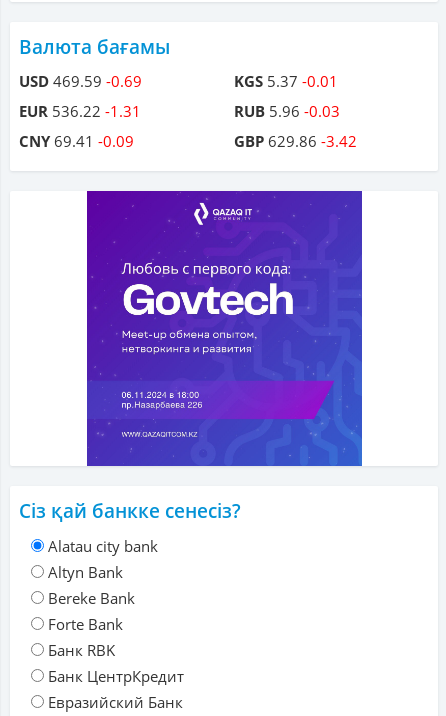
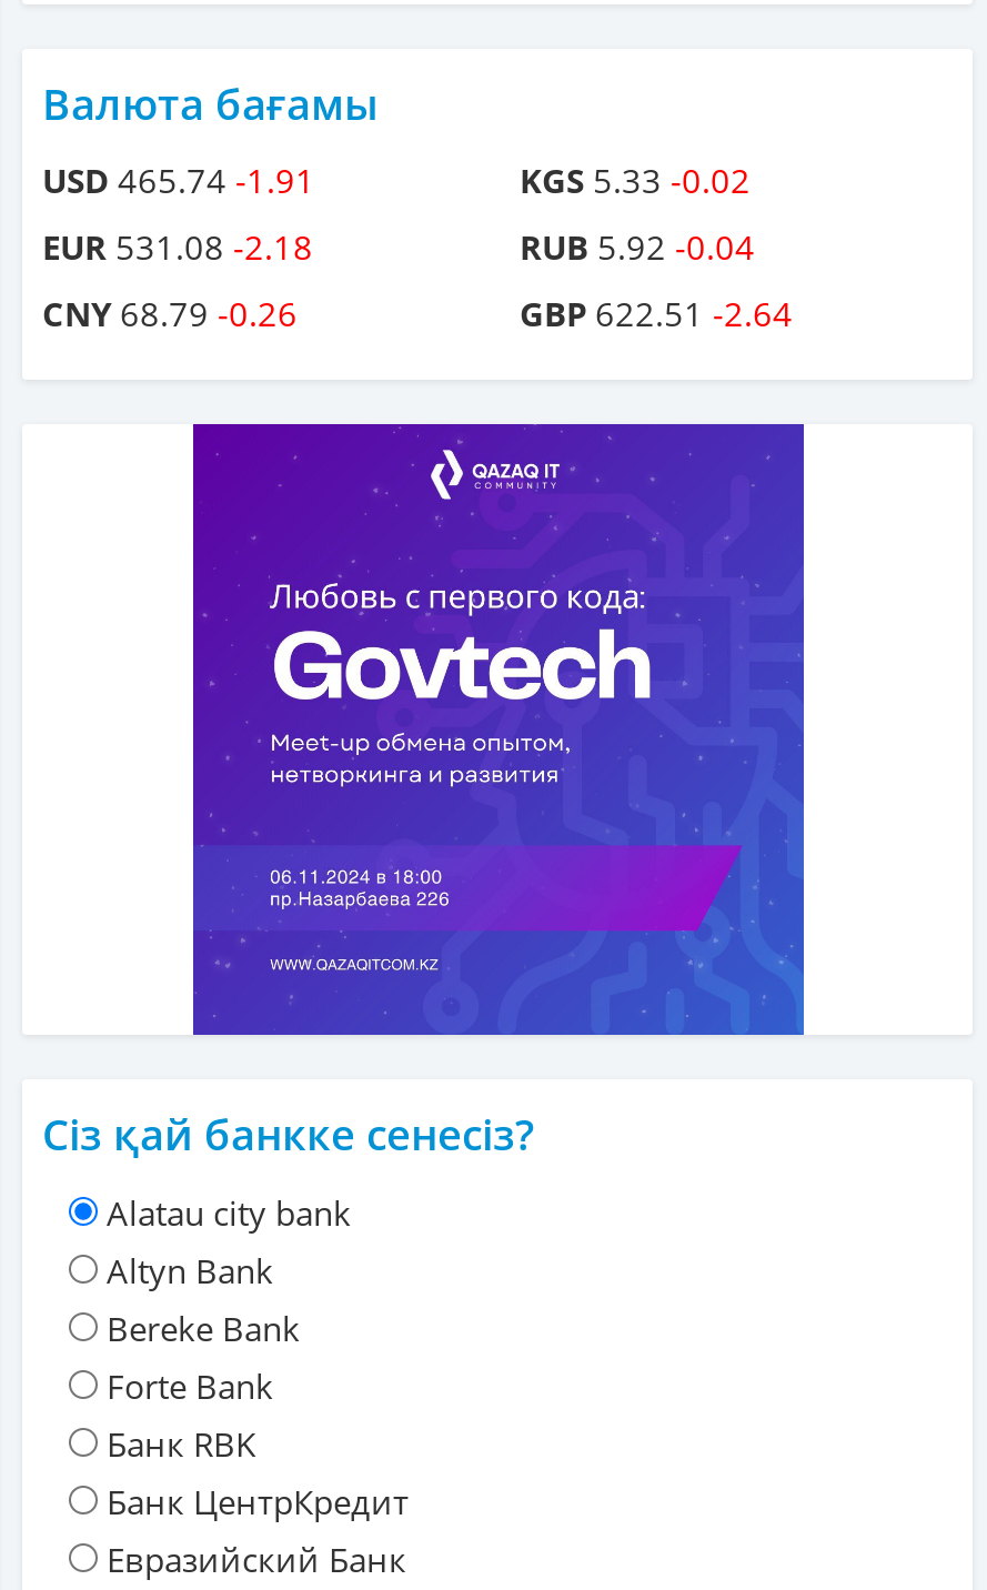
- USD 469.59 -0.69
+ USD 465.74 -1.91

- KGS 5.37 -0.01
+ KGS 5.33 -0.02

- EUR 536.22 -1.31
+ EUR 531.08 -2.18

- RUB 5.96 -0.03
+ RUB 5.92 -0.04

- CNY 69.41 -0.09
+ CNY 68.79 -0.26

- GBP 629.86 -3.42
+ GBP 622.51 -2.64
